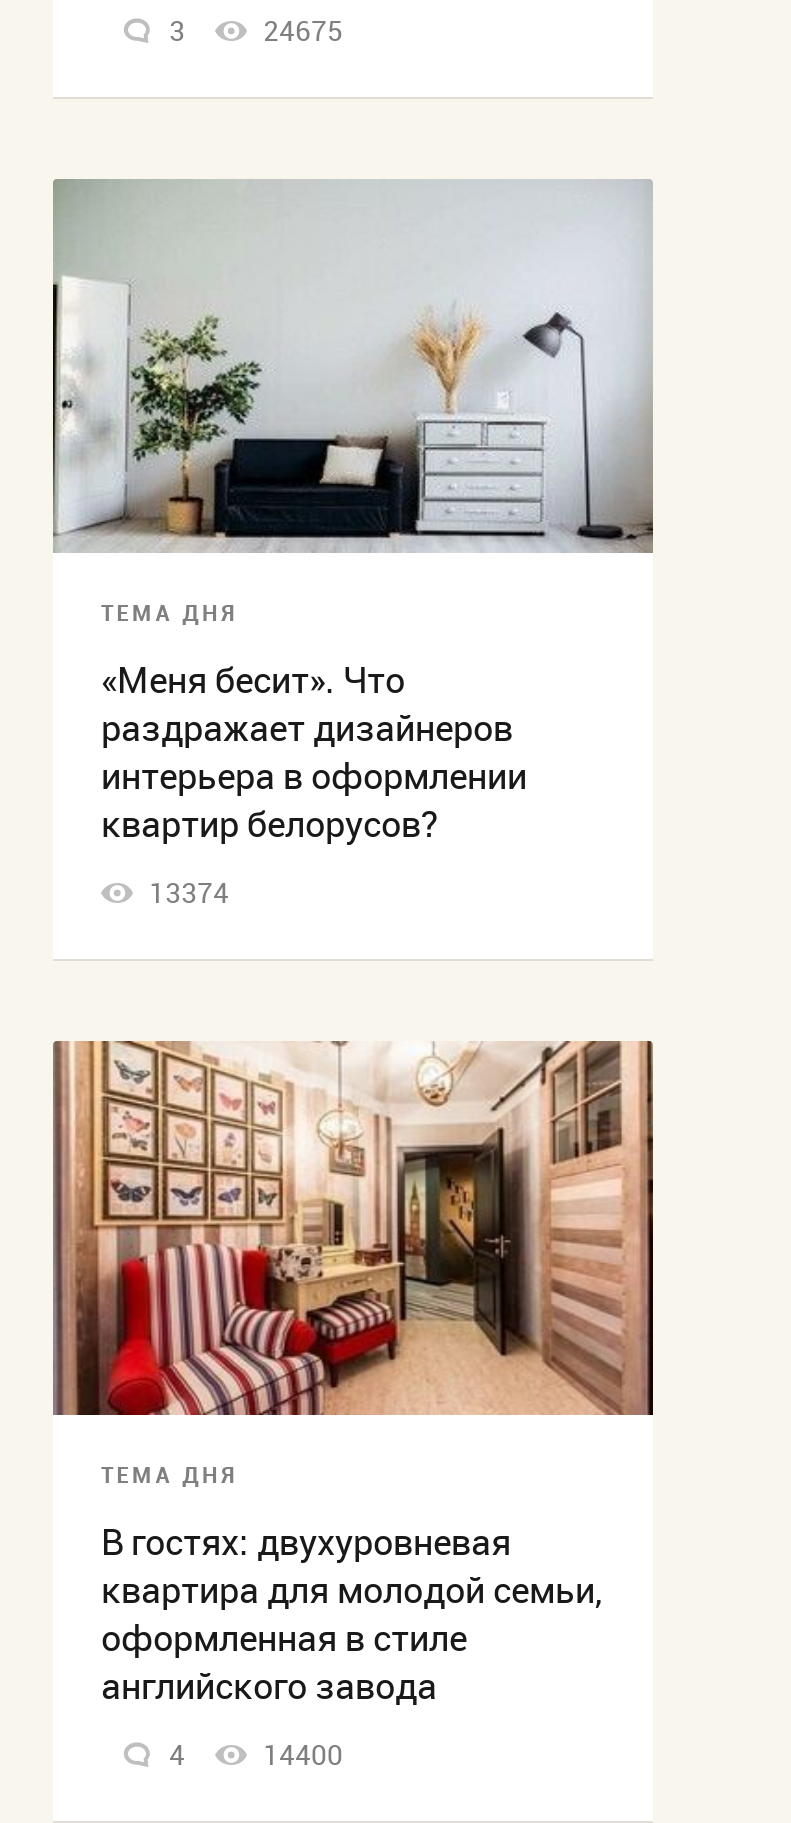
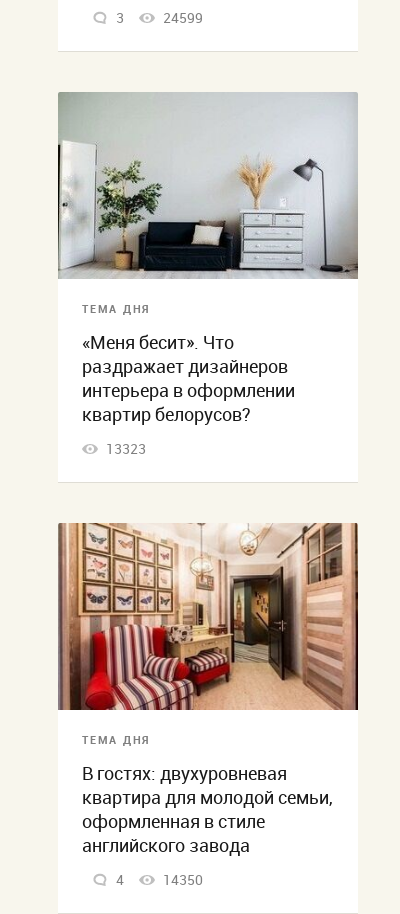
- 24675
+ 24599

- 13374
+ 13323

- 14400
+ 14350
